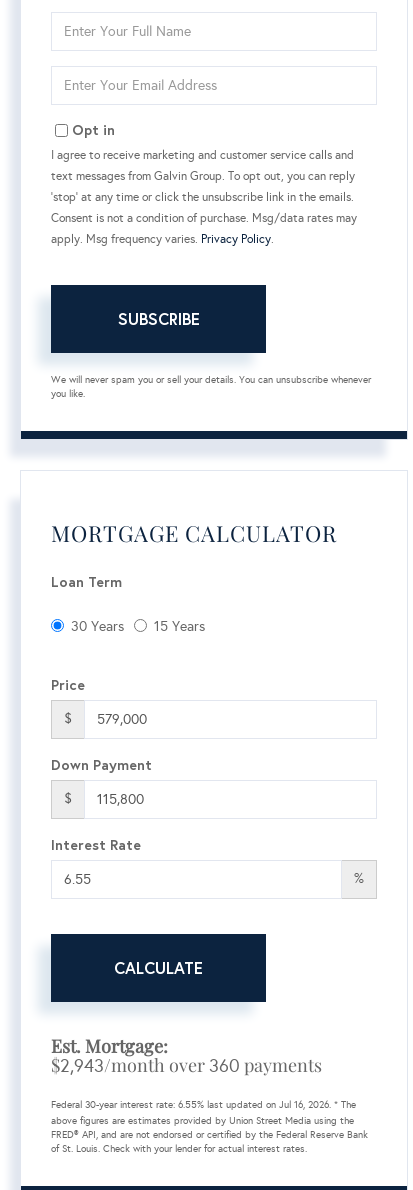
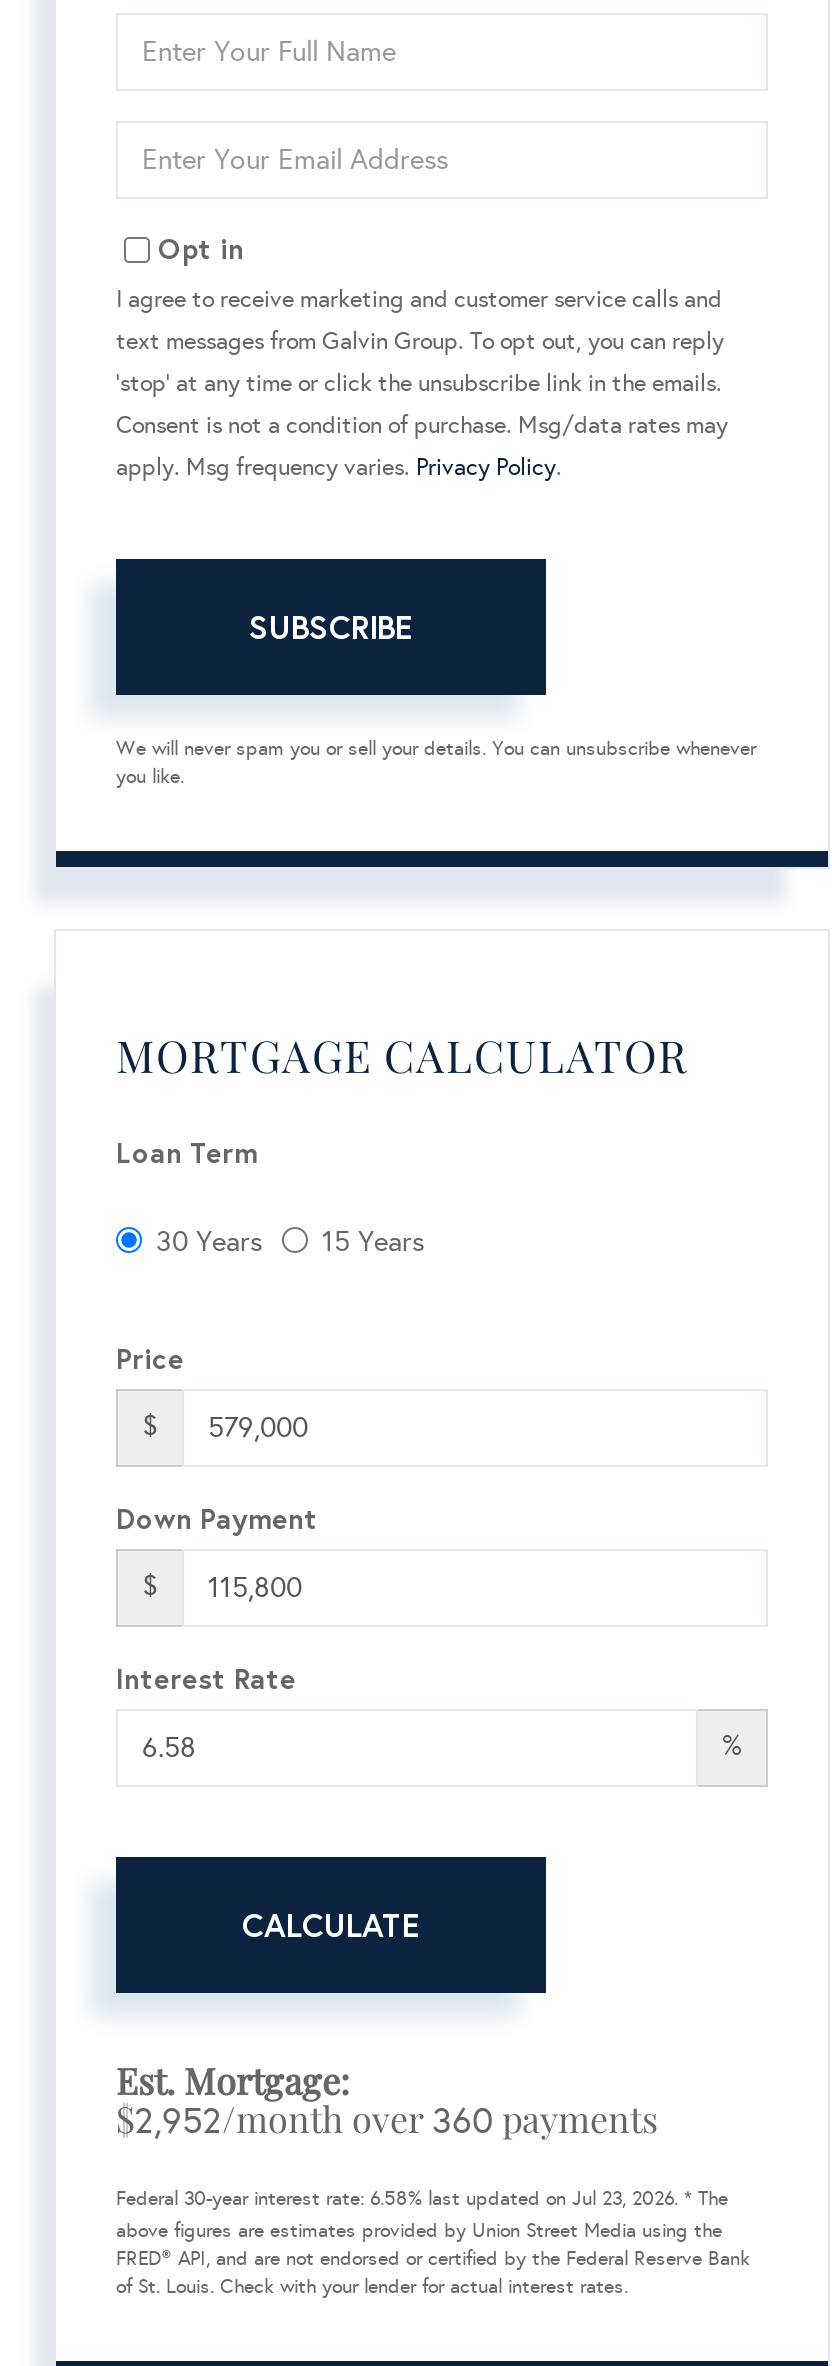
- $2,943/month over 360 payments
+ $2,952/month over 360 payments

- Federal 30-year interest rate: 6.55% last updated on Jul 16, 2026. * The
+ Federal 30-year interest rate: 6.58% last updated on Jul 23, 2026. * The
